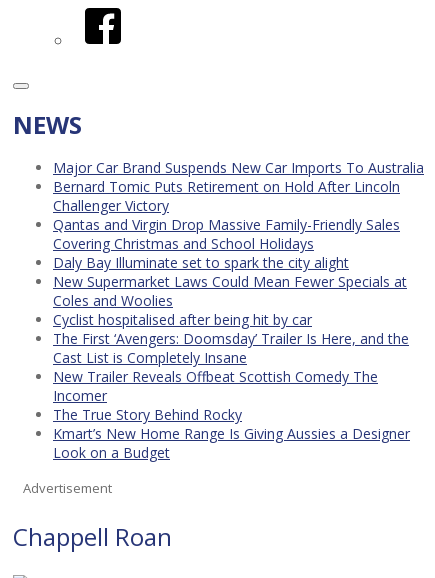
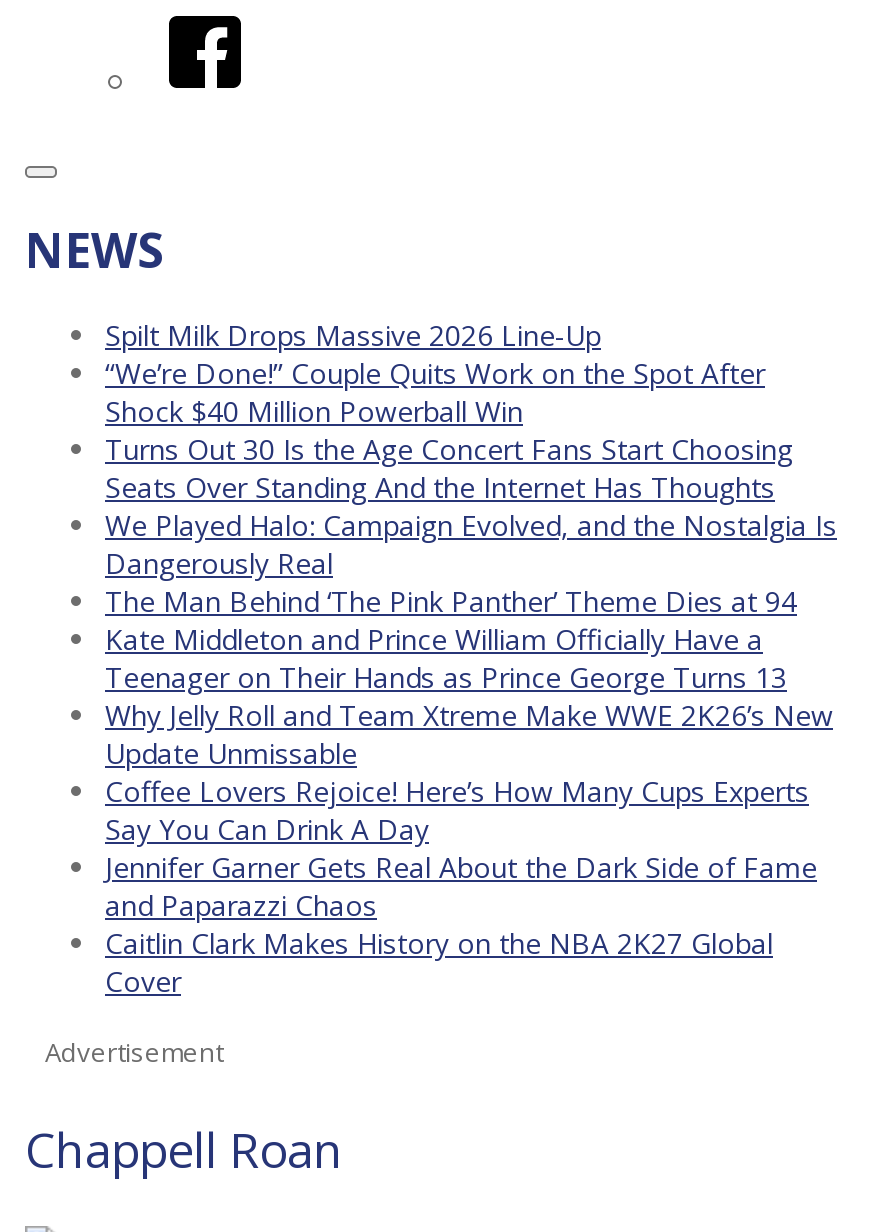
- Major Car Brand Suspends New Car Imports To Australia
- Bernard Tomic Puts Retirement on Hold After Lincoln
- Challenger Victory
- Qantas and Virgin Drop Massive Family-Friendly Sales
- Covering Christmas and School Holidays
- Daly Bay Illuminate set to spark the city alight
- New Supermarket Laws Could Mean Fewer Specials at
- Coles and Woolies
- Cyclist hospitalised after being hit by car
- The First ‘Avengers: Doomsday’ Trailer Is Here, and the
- Cast List is Completely Insane
- New Trailer Reveals Offbeat Scottish Comedy The
- Incomer
- The True Story Behind Rocky
- Kmart’s New Home Range Is Giving Aussies a Designer
- Look on a Budget
+ Spilt Milk Drops Massive 2026 Line-Up
+ “We’re Done!” Couple Quits Work on the Spot After
+ Shock $40 Million Powerball Win
+ Turns Out 30 Is the Age Concert Fans Start Choosing
+ Seats Over Standing And the Internet Has Thoughts
+ We Played Halo: Campaign Evolved, and the Nostalgia Is
+ Dangerously Real
+ The Man Behind ‘The Pink Panther’ Theme Dies at 94
+ Kate Middleton and Prince William Officially Have a
+ Teenager on Their Hands as Prince George Turns 13
+ Why Jelly Roll and Team Xtreme Make WWE 2K26’s New
+ Update Unmissable
+ Coffee Lovers Rejoice! Here’s How Many Cups Experts
+ Say You Can Drink A Day
+ Jennifer Garner Gets Real About the Dark Side of Fame
+ and Paparazzi Chaos
+ Caitlin Clark Makes History on the NBA 2K27 Global
+ Cover
